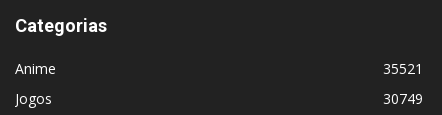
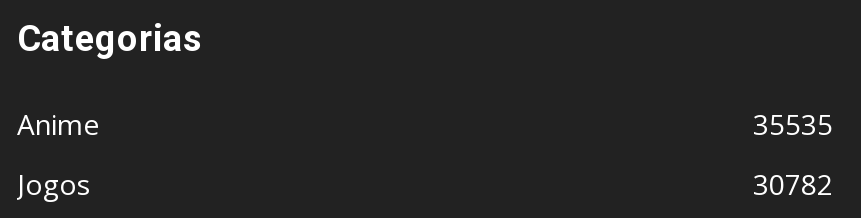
- 35521
+ 35535

- 30749
+ 30782
